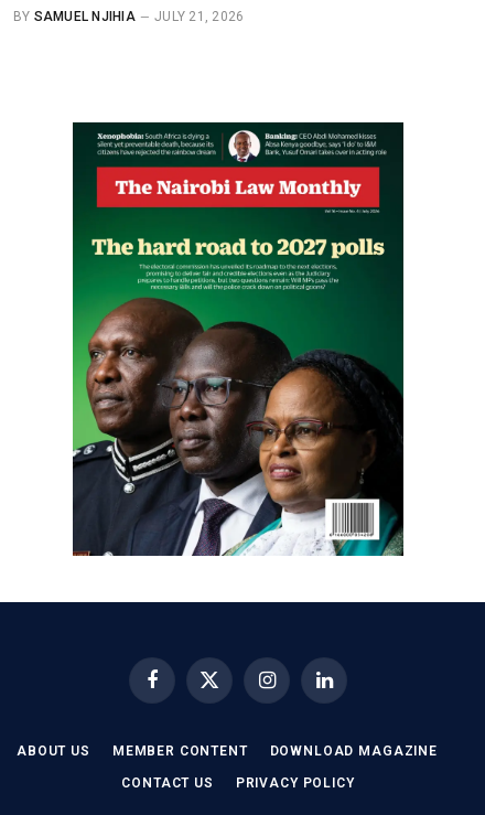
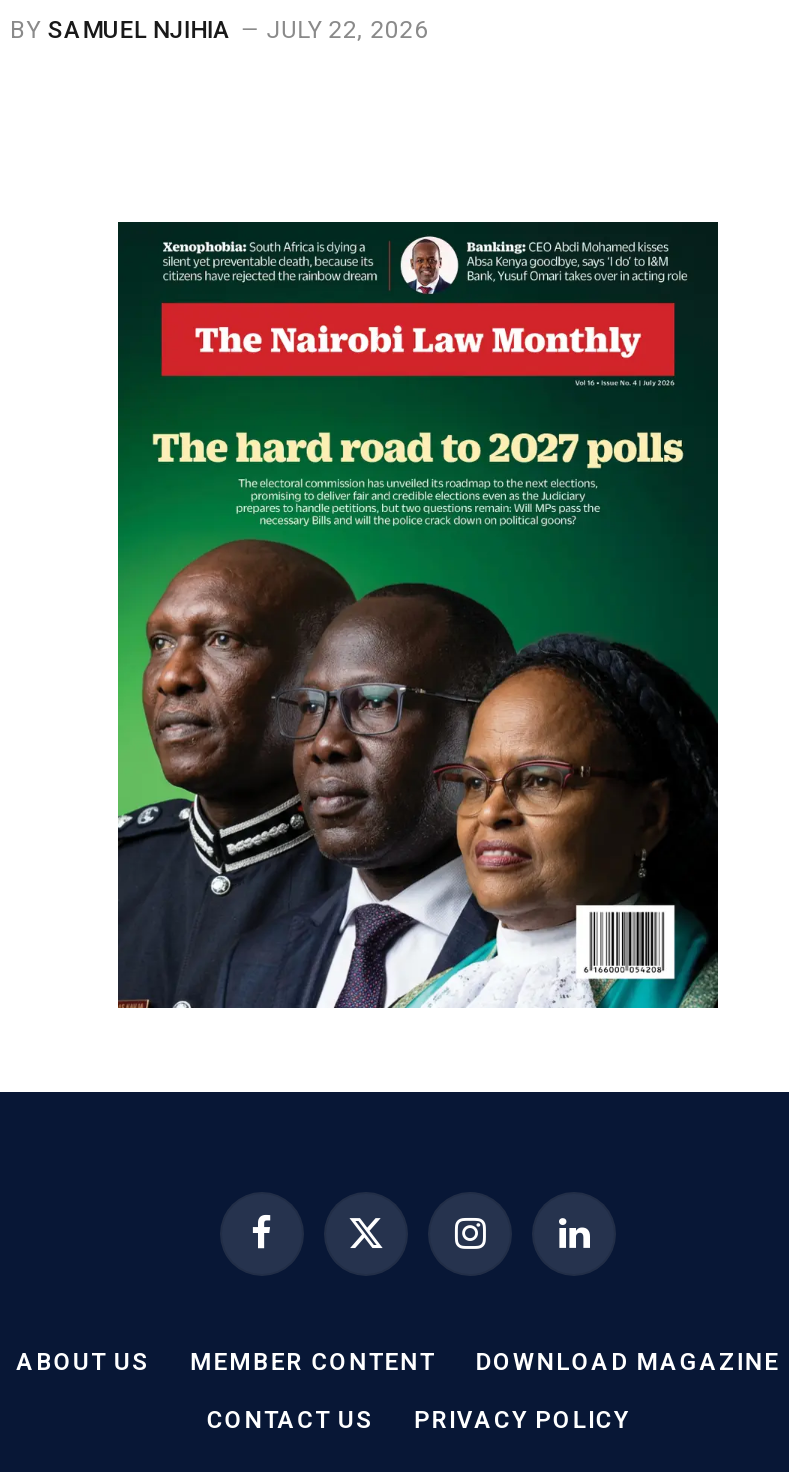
- BY SAMUEL NJIHIA JULY 21, 2026
+ BY SAMUEL NJIHIA JULY 22, 2026
